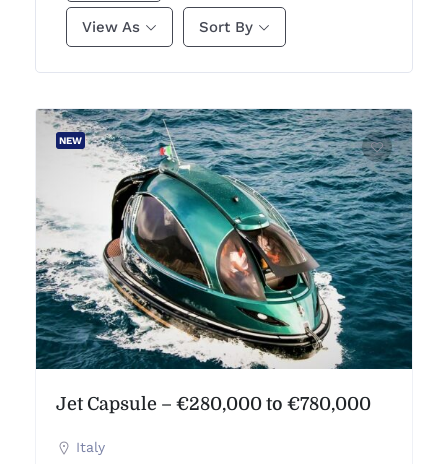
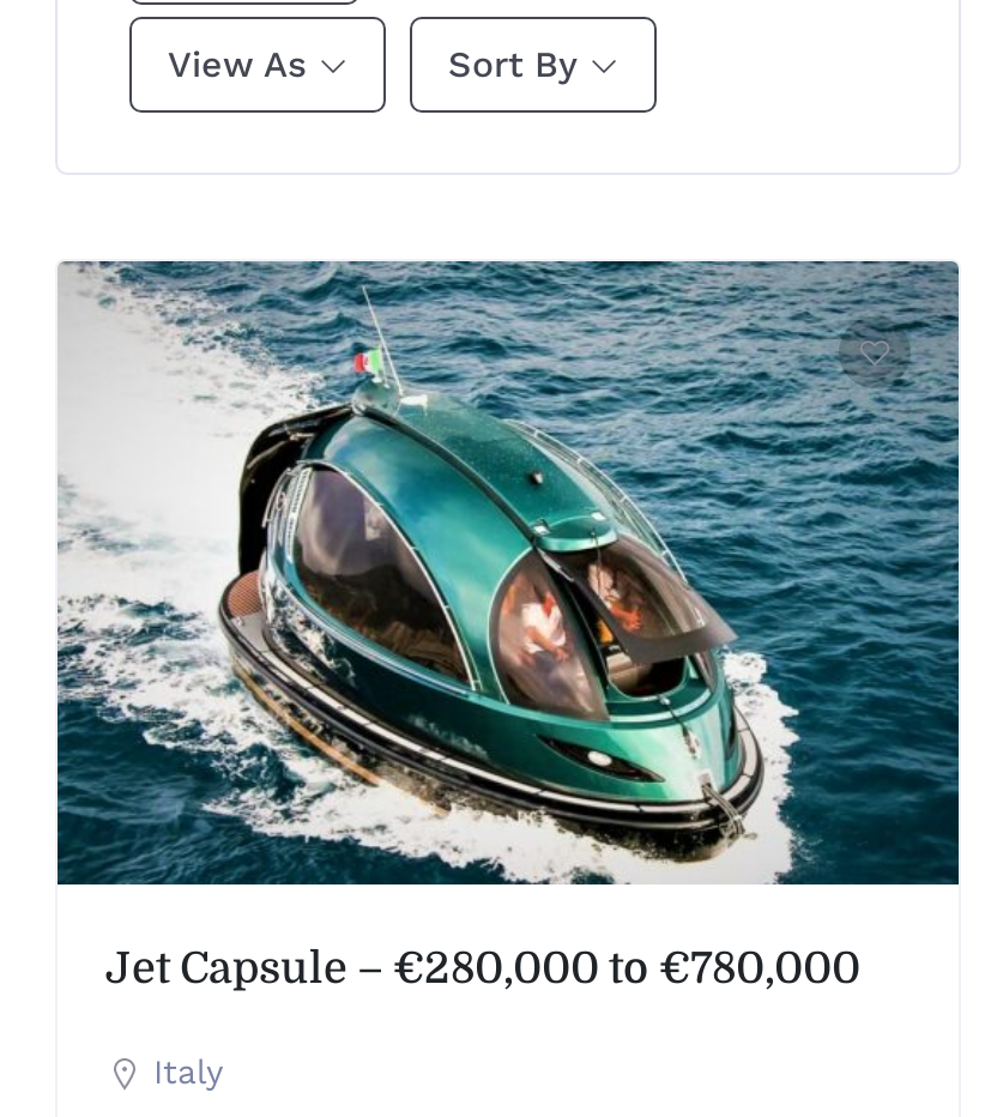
- NEW
